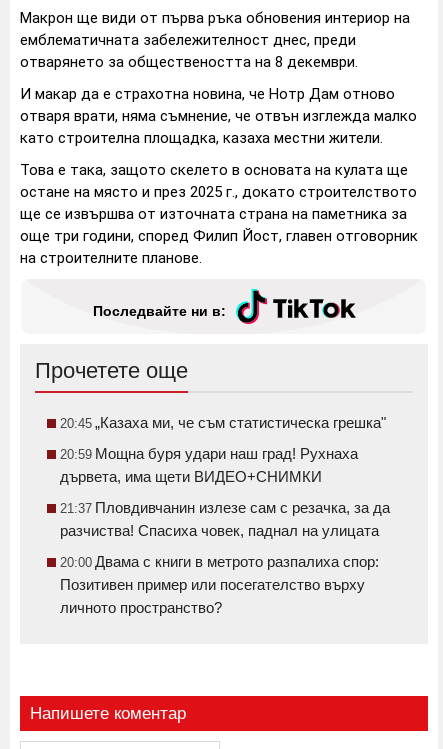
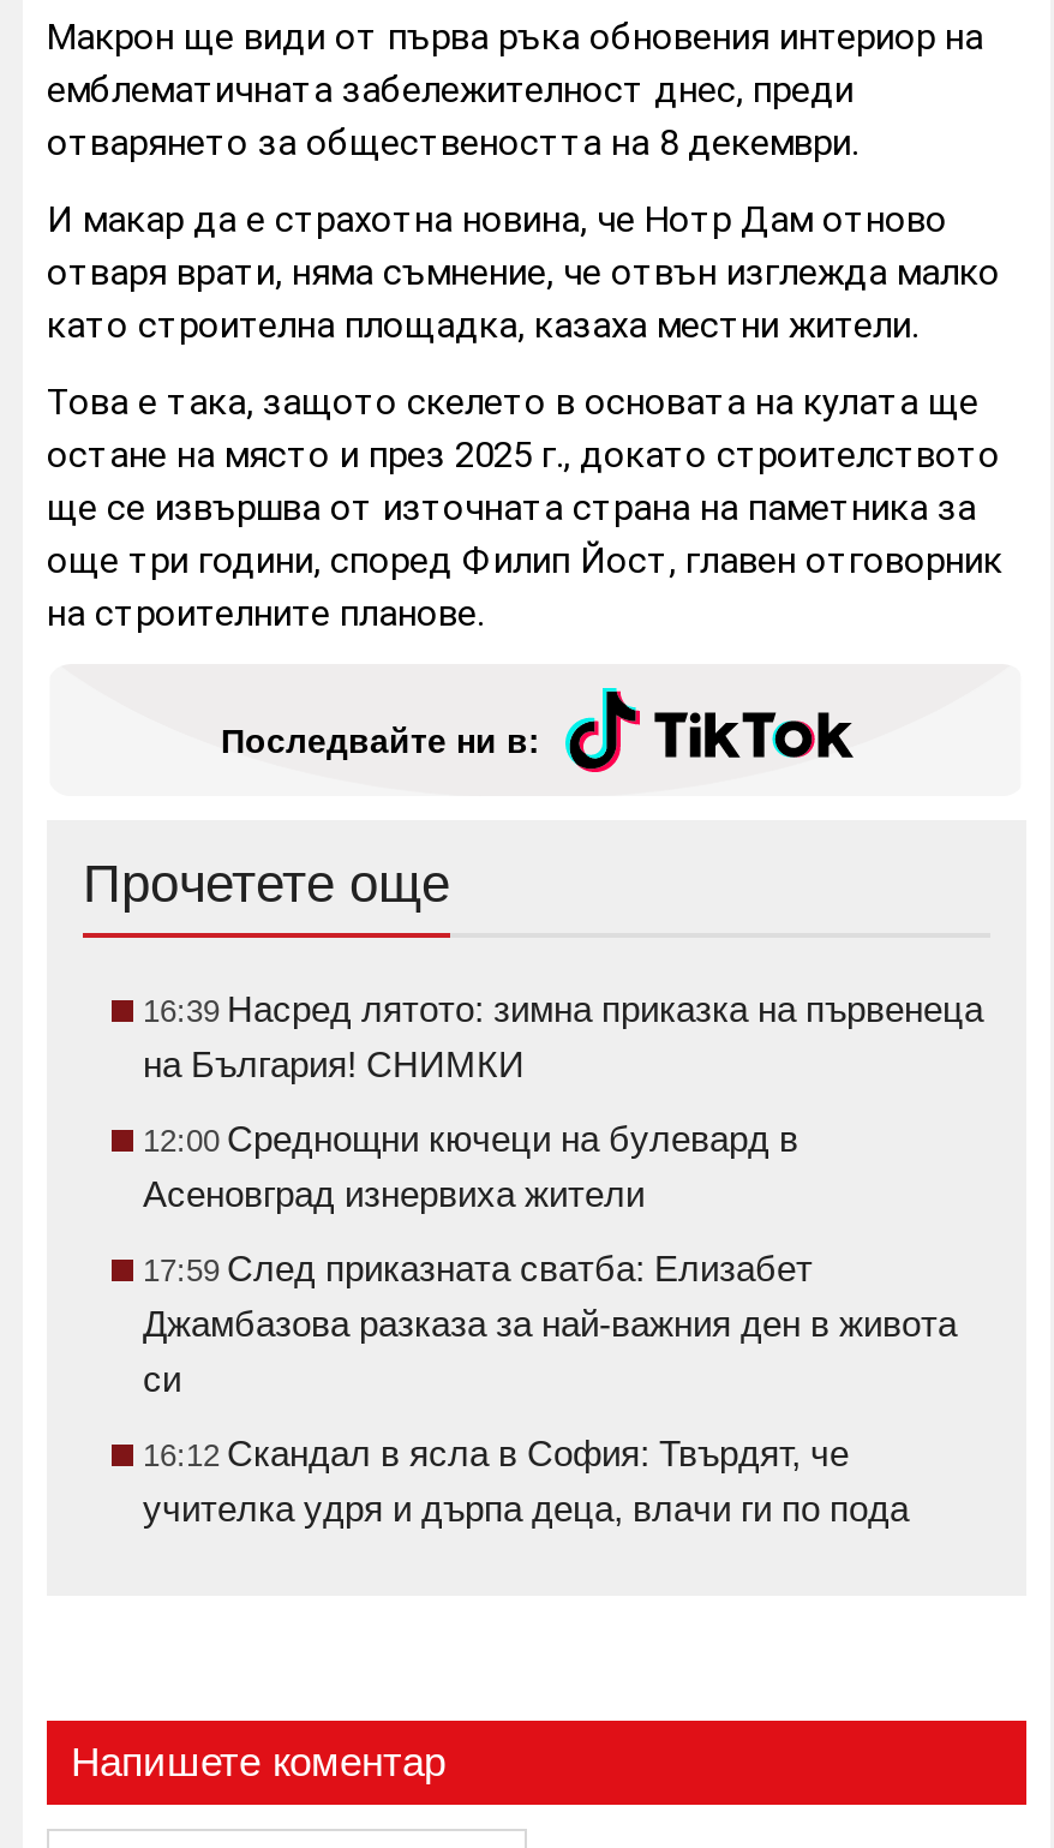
- 20:45 „Казаха ми, че съм статистическа грешка"
+ 16:39 Насред лятото: зимна приказка на първенеца
+ на България! СНИМКИ

- 20:59 Мощна буря удари наш град! Рухнаха
- дървета, има щети ВИДЕО+СНИМКИ
+ 12:00 Среднощни кючеци на булевард в
+ Асеновград изнервиха жители

- 21:37 Пловдивчанин излезе сам с резачка, за да
- разчиства! Спасиха човек, паднал на улицата
+ 17:59 След приказната сватба: Елизабет
+ Джамбазова разказа за най-важния ден в живота
+ си

- 20:00 Двама с книги в метрото разпалиха спор:
- Позитивен пример или посегателство върху
- личното пространство?
+ 16:12 Скандал в ясла в София: Твърдят, че
+ учителка удря и дърпа деца, влачи ги по пода
